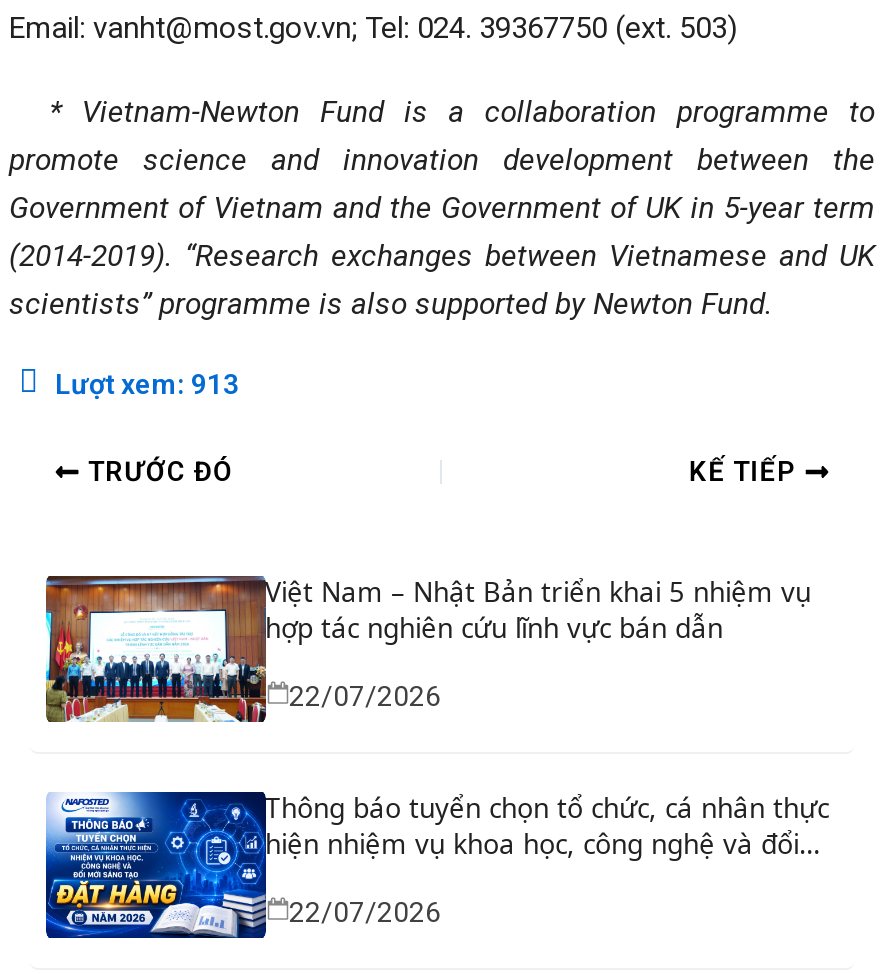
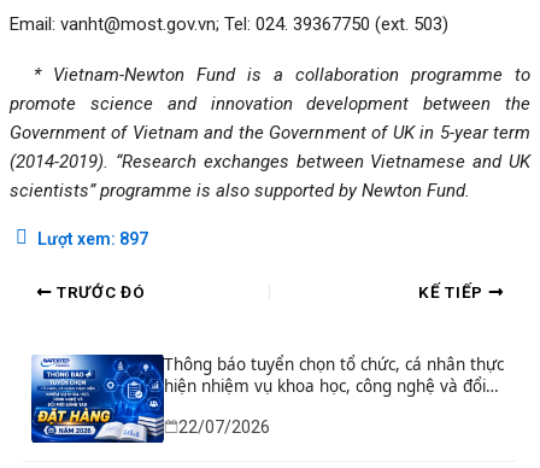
- Lượt xem: 913
+ Lượt xem: 897

- [image]
- Việt Nam – Nhật Bản triển khai 5 nhiệm vụ
- hợp tác nghiên cứu lĩnh vực bán dẫn
- 22/07/2026
